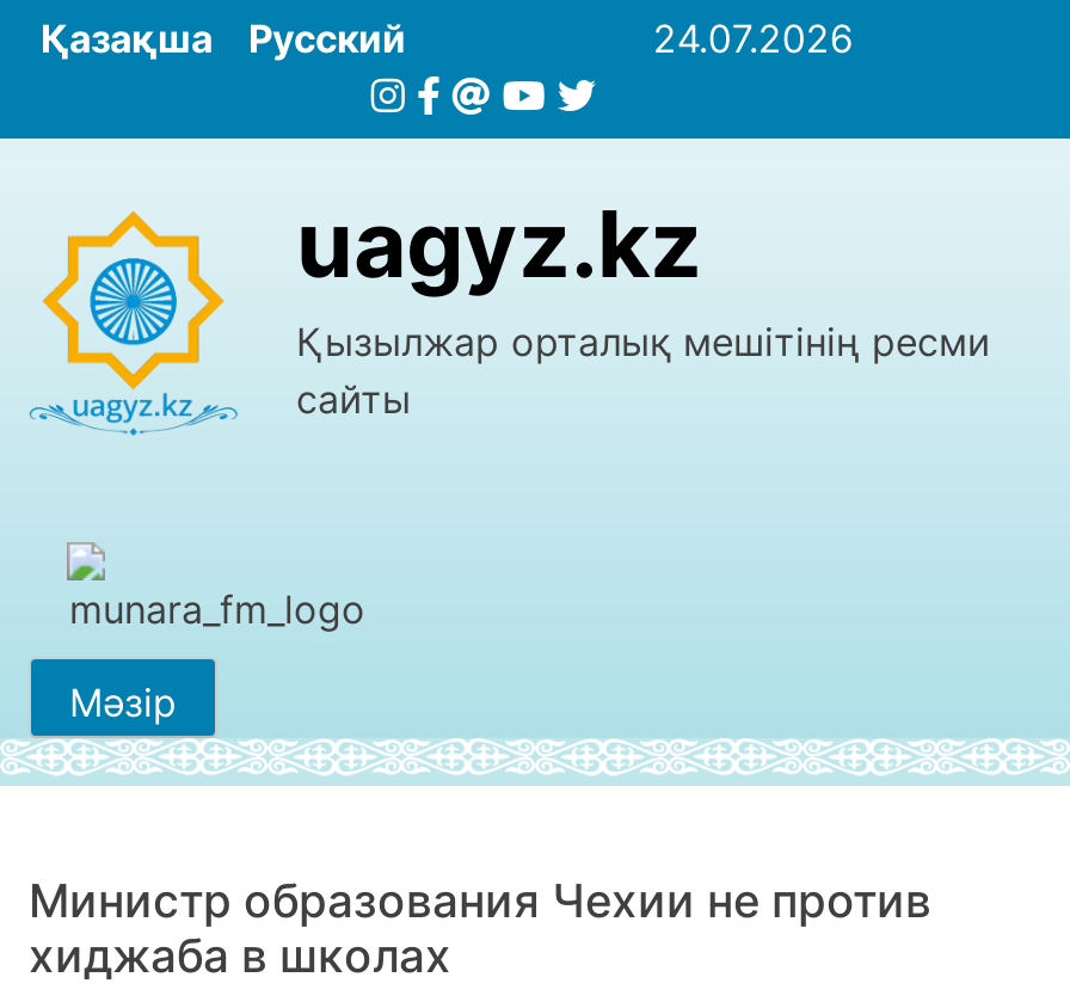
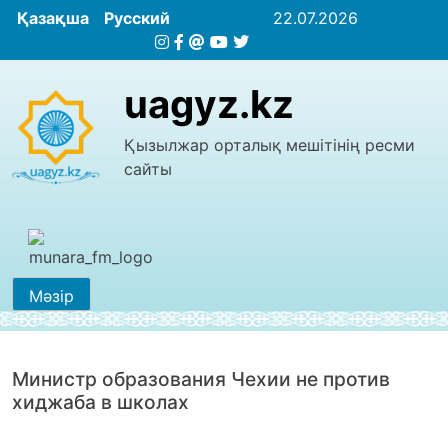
- 24.07.2026
+ 22.07.2026
